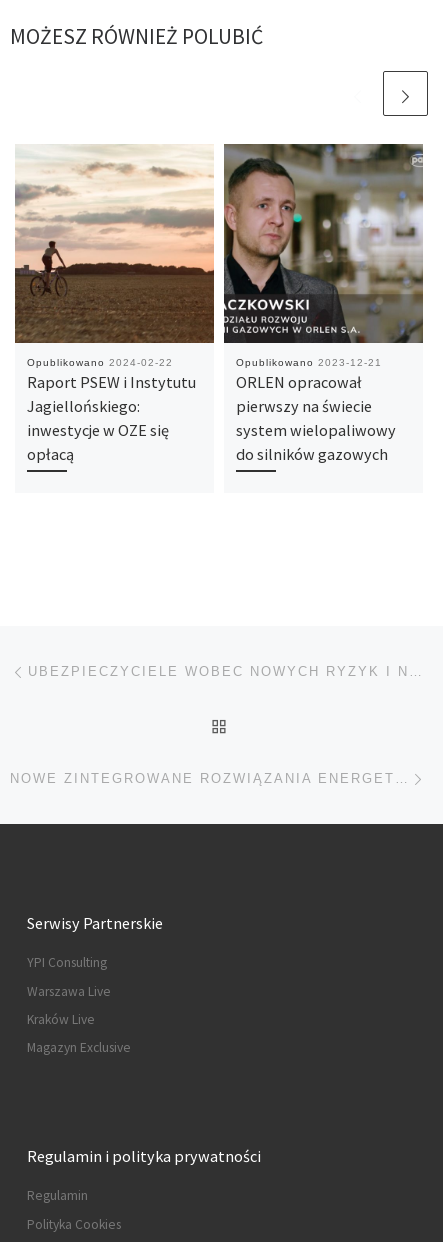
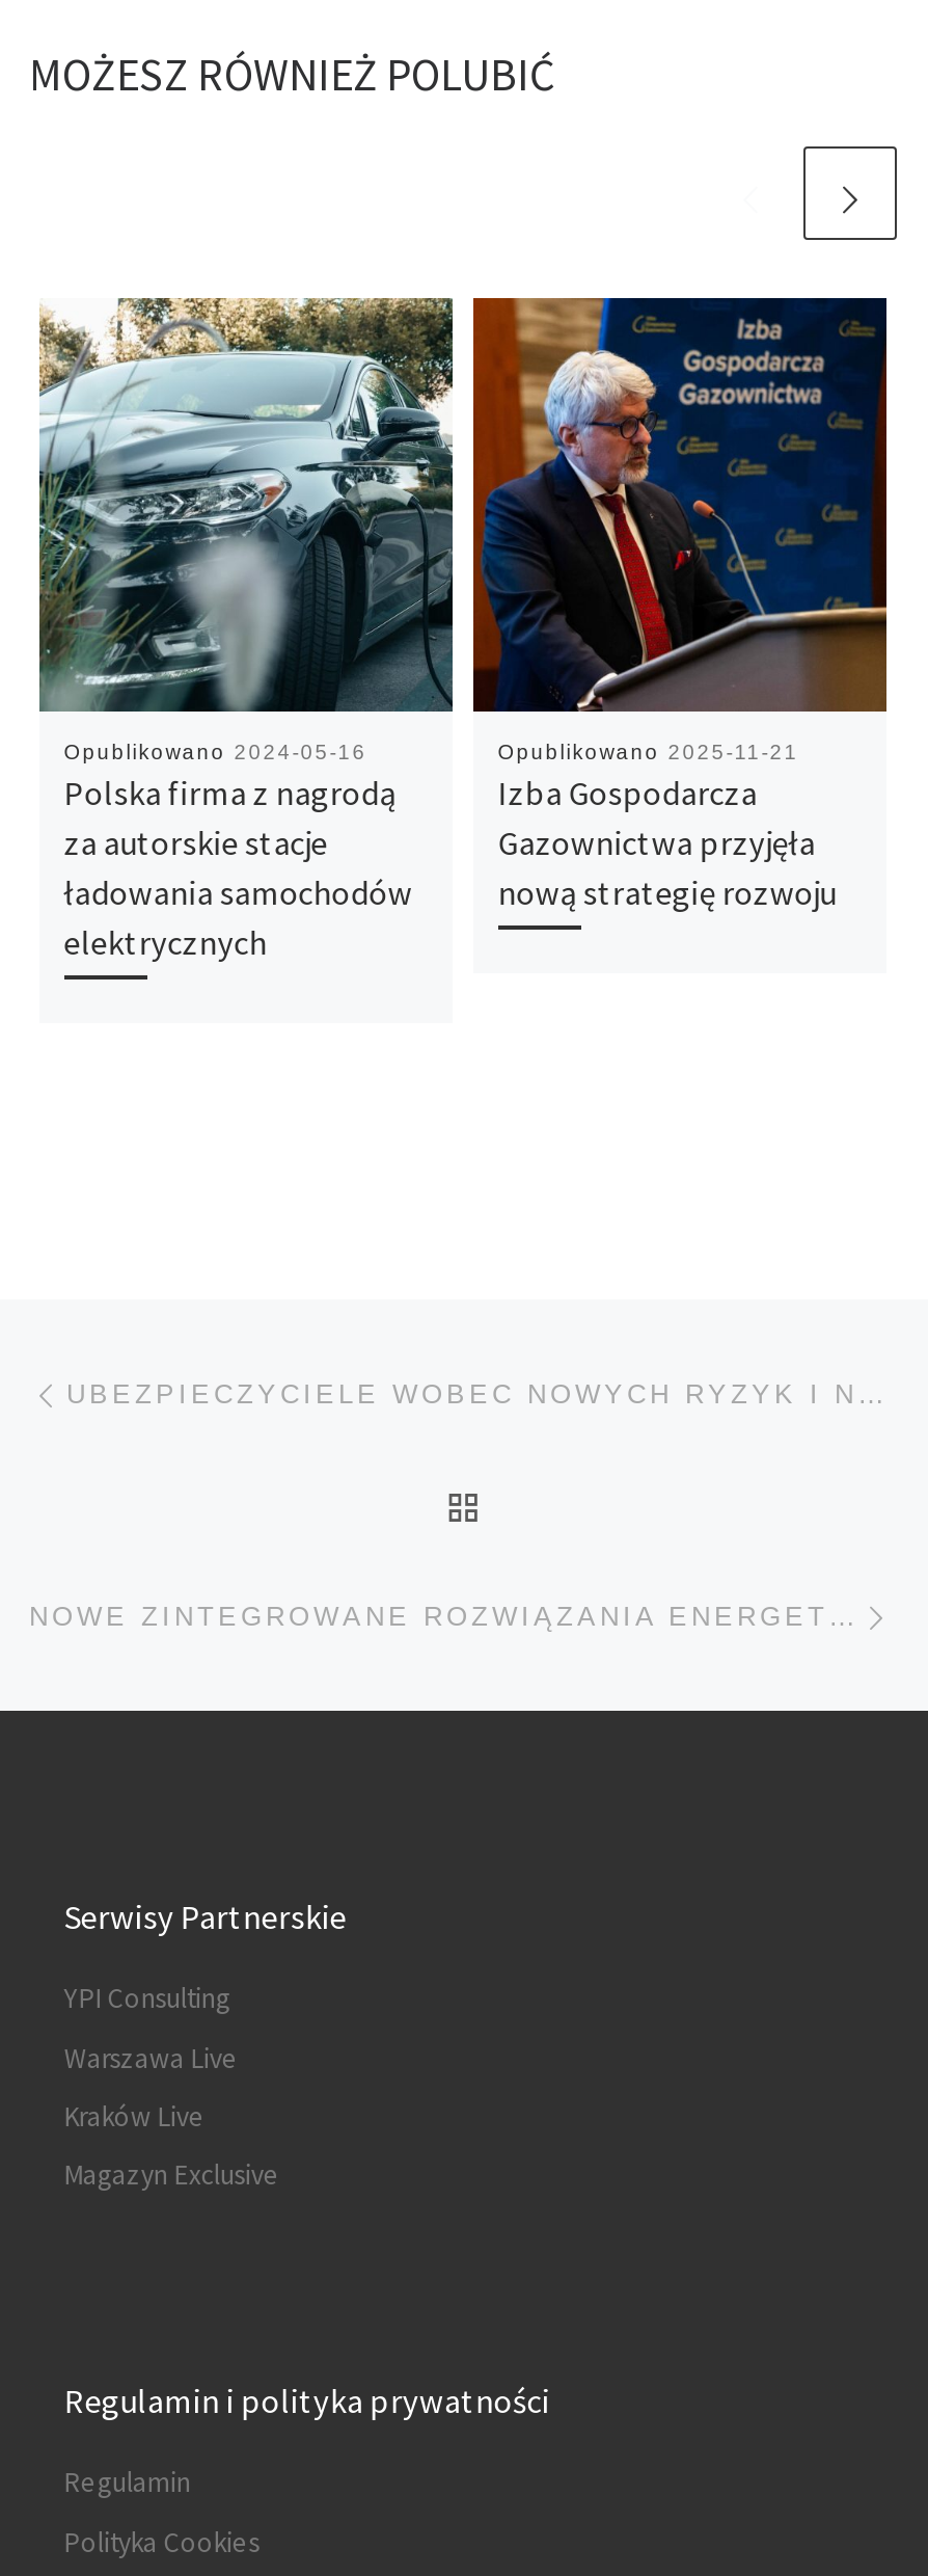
- [image]
- Opublikowano 2024-02-22
- Raport PSEW i Instytutu
- Jagiellońskiego:
- inwestycje w OZE się
- opłacą
+ [image]
+ Opublikowano 2024-05-16
+ Polska firma z nagrodą
+ za autorskie stacje
+ ładowania samochodów
+ elektrycznych

- [image]
- Opublikowano 2023-12-21
- ORLEN opracował
- pierwszy na świecie
- system wielopaliwowy
- do silników gazowych
+ [image]
+ Opublikowano 2025-11-21
+ Izba Gospodarcza
+ Gazownictwa przyjęła
+ nową strategię rozwoju
